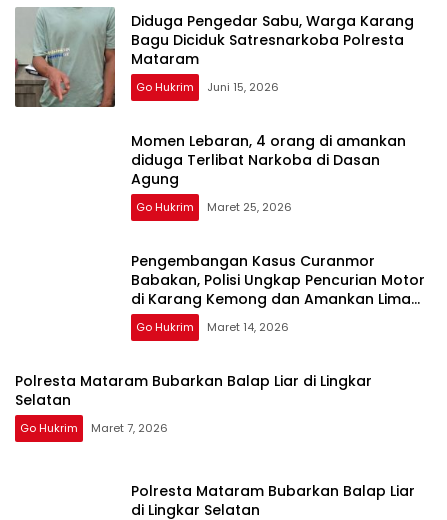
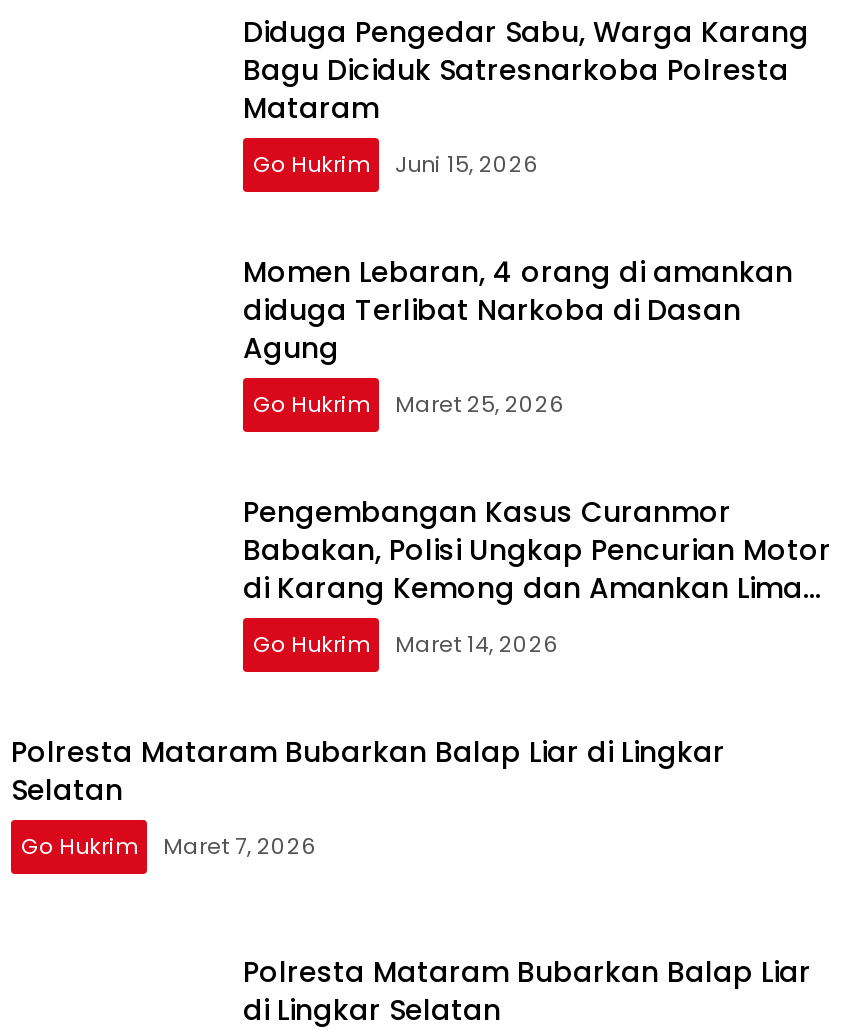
- [image]
